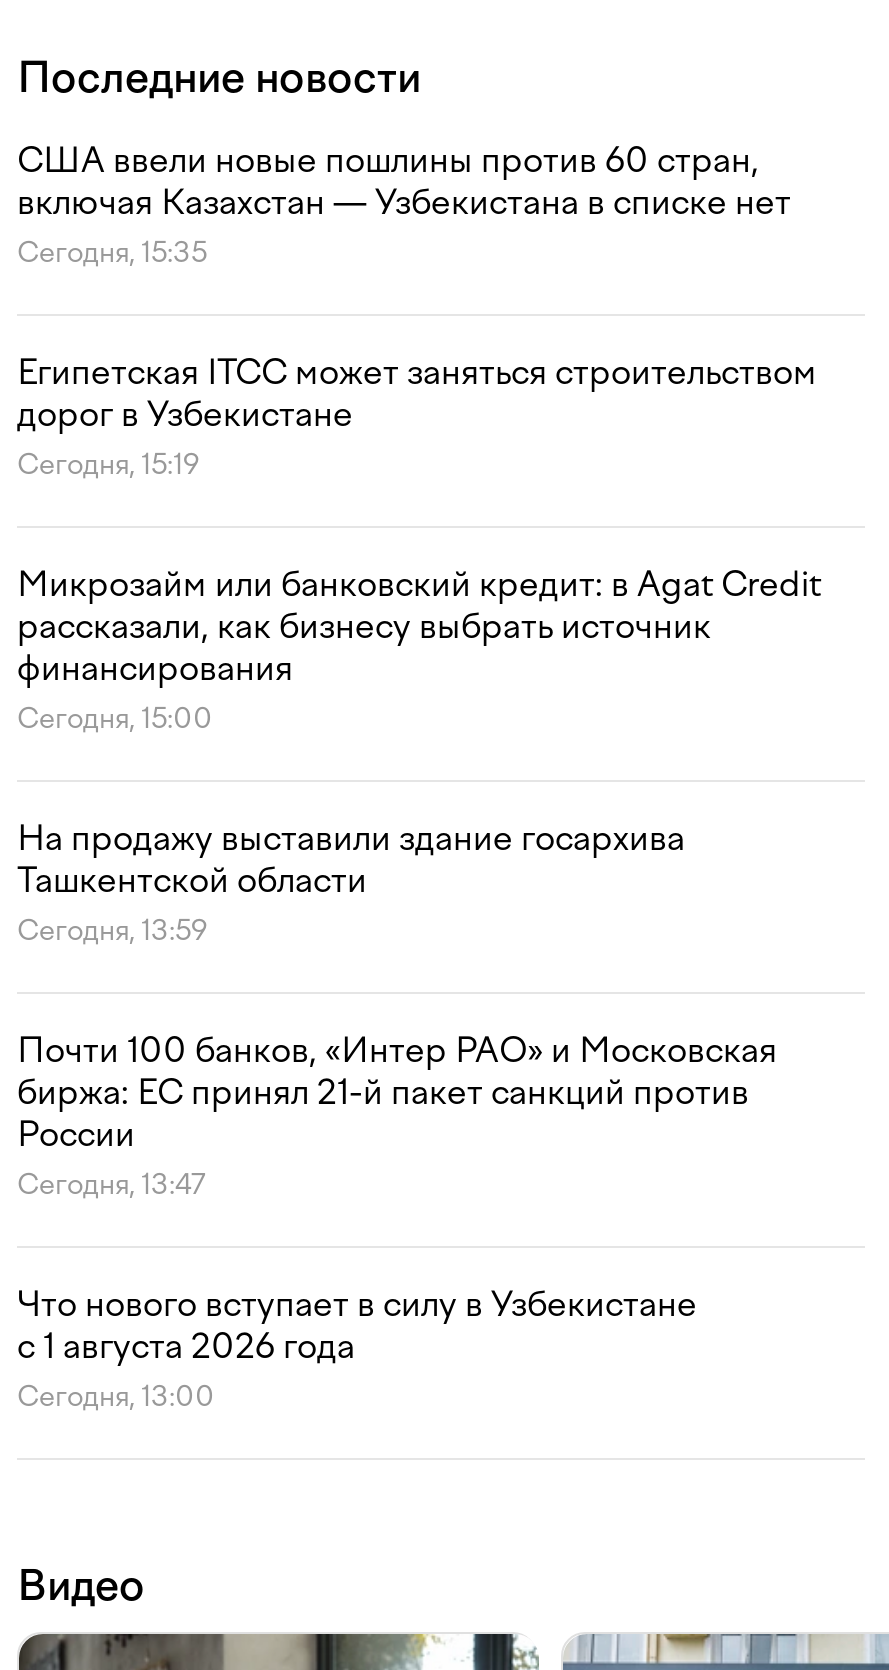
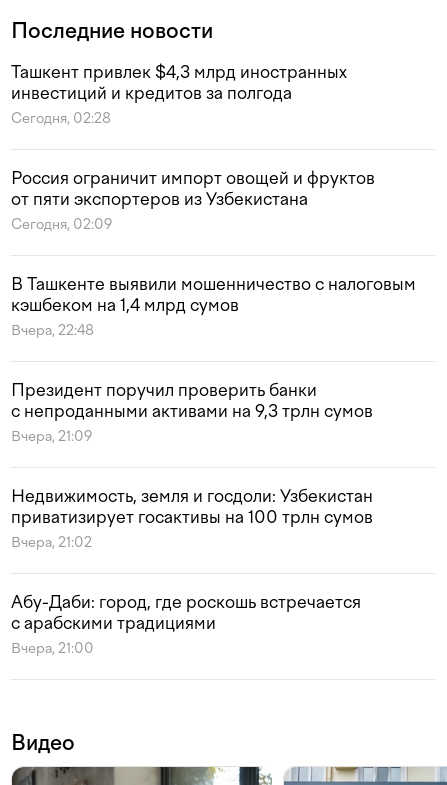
- США ввели новые пошлины против 60 стран,
- включая Казахстан — Узбекистана в списке нет
- Сегодня, 15:35
+ Ташкент привлек $4,3 млрд иностранных
+ инвестиций и кредитов за полгода
+ Сегодня, 02:28

- Египетская ITCC может заняться строительством
- дорог в Узбекистане
- Сегодня, 15:19
+ Россия ограничит импорт овощей и фруктов
+ от пяти экспортеров из Узбекистана
+ Сегодня, 02:09

- Микрозайм или банковский кредит: в Agat Credit
- рассказали, как бизнесу выбрать источник
- финансирования
- Сегодня, 15:00
+ В Ташкенте выявили мошенничество с налоговым
+ кэшбеком на 1,4 млрд сумов
+ Вчера, 22:48

- На продажу выставили здание госархива
- Ташкентской области
- Сегодня, 13:59
+ Президент поручил проверить банки
+ с непроданными активами на 9,3 трлн сумов
+ Вчера, 21:09

- Почти 100 банков, «Интер РАО» и Московская
- биржа: ЕС принял 21-й пакет санкций против
- России
- Сегодня, 13:47
+ Недвижимость, земля и госдоли: Узбекистан
+ приватизирует госактивы на 100 трлн сумов
+ Вчера, 21:02

- Что нового вступает в силу в Узбекистане
- с 1 августа 2026 года
- Сегодня, 13:00
+ Абу-Даби: город, где роскошь встречается
+ с арабскими традициями
+ Вчера, 21:00
